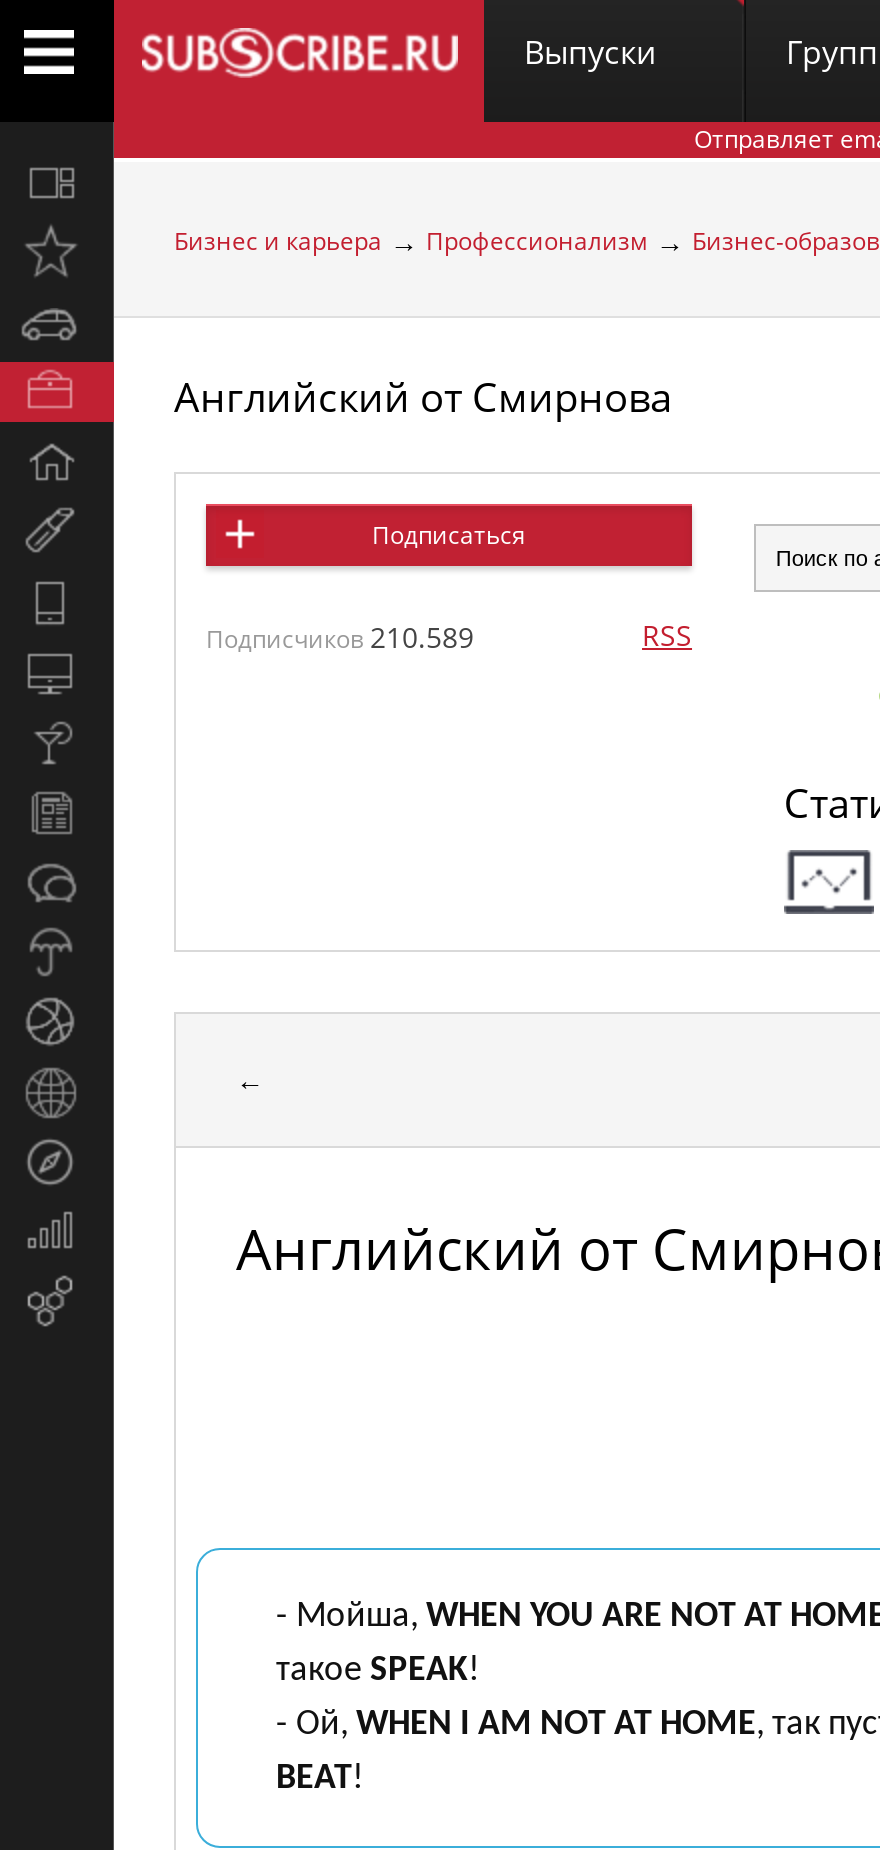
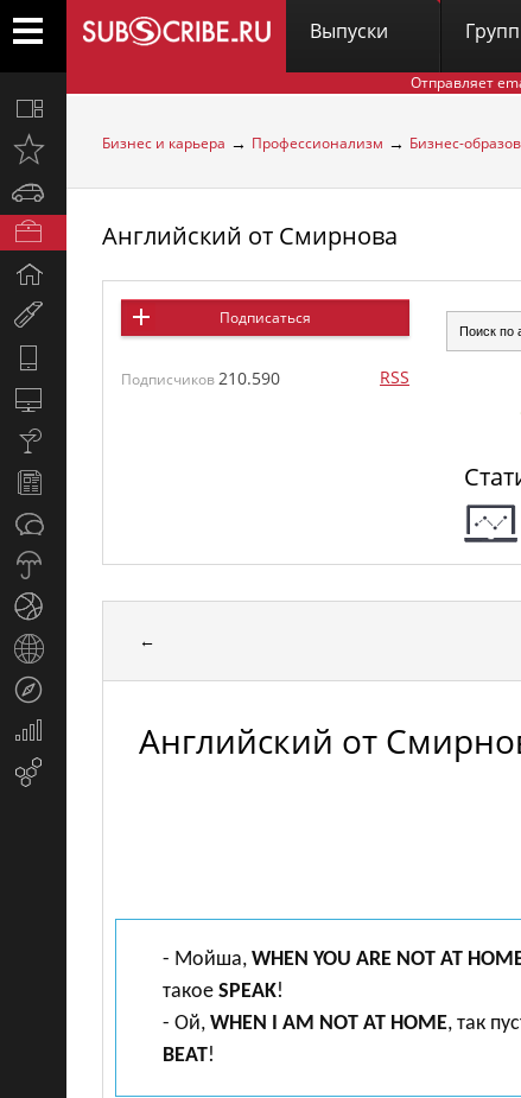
- Подписчиков 210.589
+ Подписчиков 210.590
